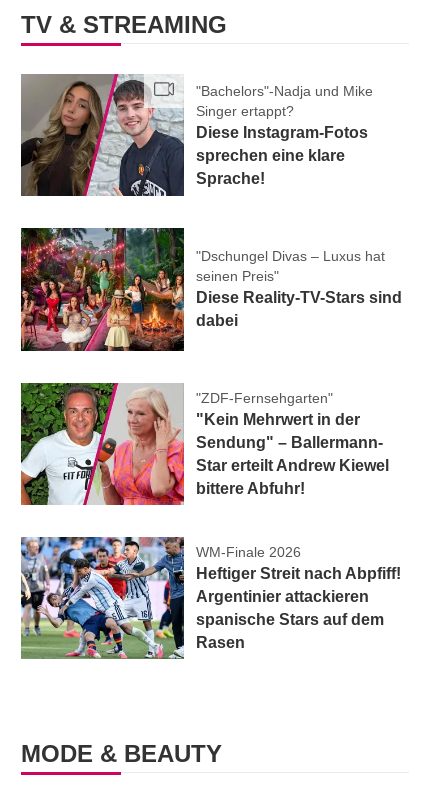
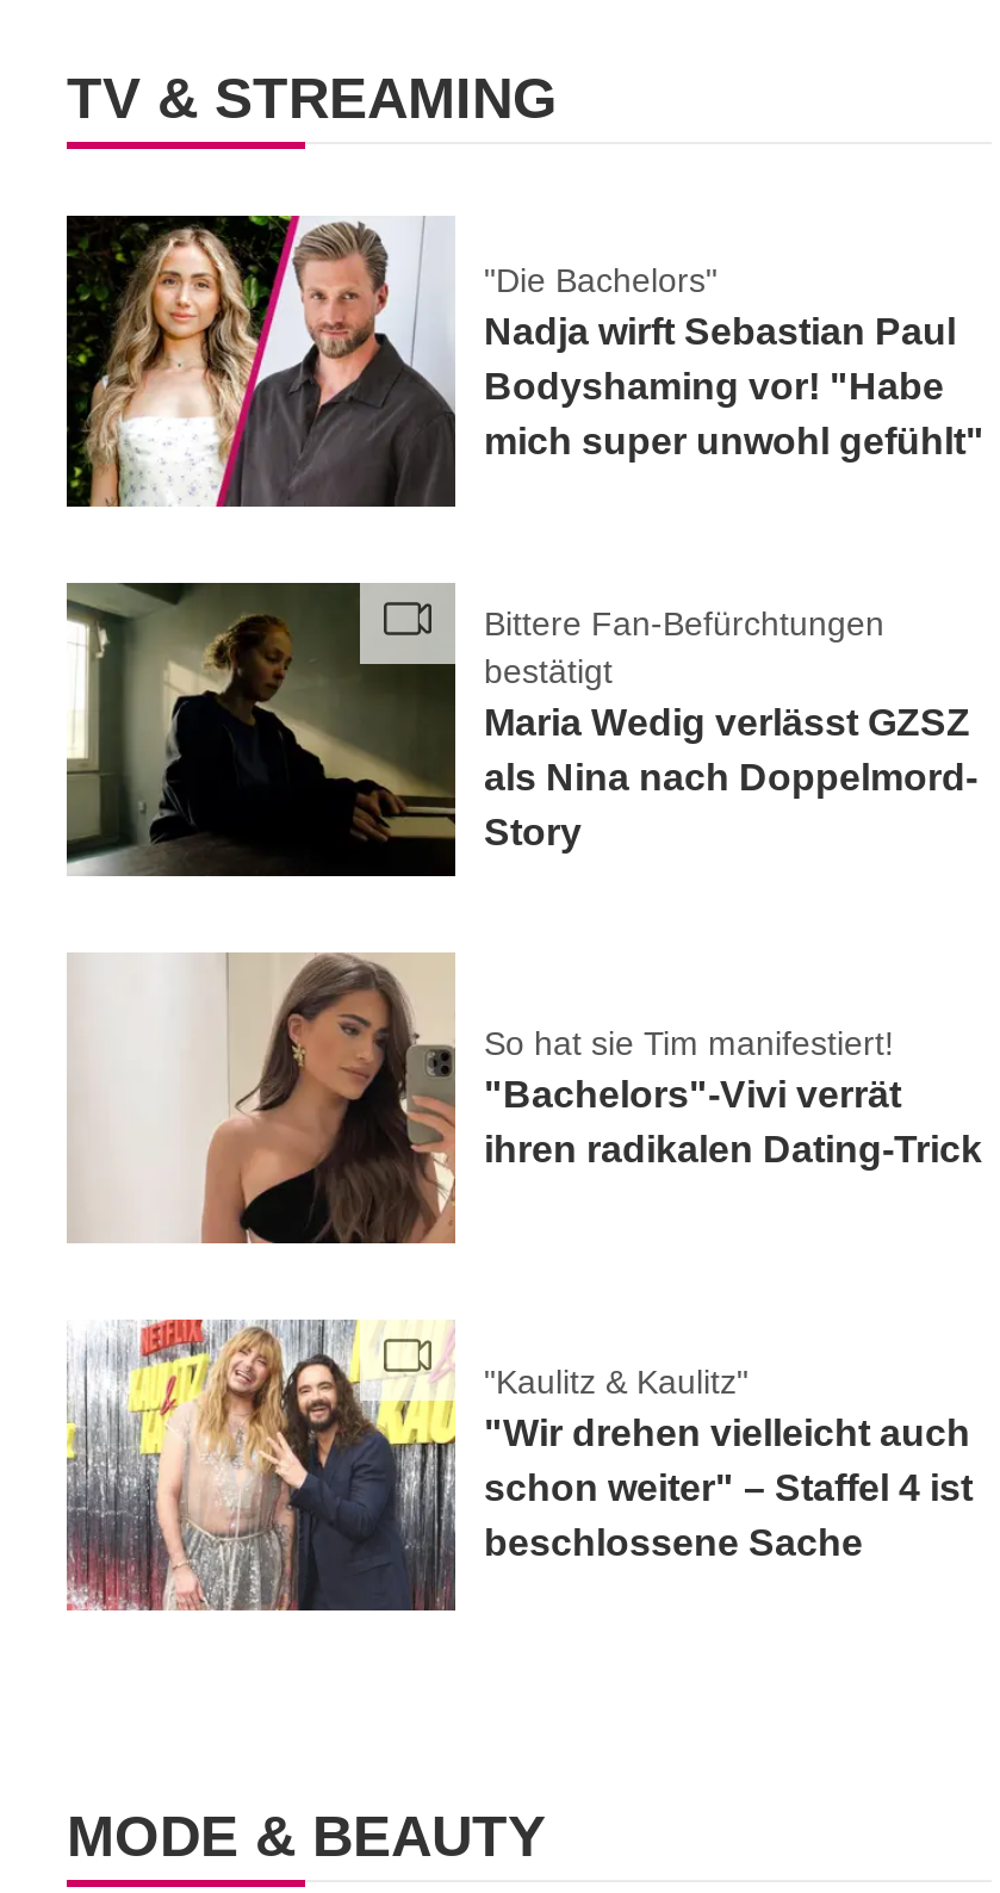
- [image]
- "Bachelors"-Nadja und Mike
- Singer ertappt?
- Diese Instagram-Fotos
- sprechen eine klare
- Sprache!
+ [image]
+ "Die Bachelors"
+ Nadja wirft Sebastian Paul
+ Bodyshaming vor! "Habe
+ mich super unwohl gefühlt"

- [image]
- "Dschungel Divas – Luxus hat
- seinen Preis"
- Diese Reality-TV-Stars sind
- dabei
+ [image]
+ Bittere Fan-Befürchtungen
+ bestätigt
+ Maria Wedig verlässt GZSZ
+ als Nina nach Doppelmord-
+ Story

- [image]
- "ZDF-Fernsehgarten"
- "Kein Mehrwert in der
- Sendung" – Ballermann-
- Star erteilt Andrew Kiewel
- bittere Abfuhr!
+ [image]
+ So hat sie Tim manifestiert!
+ "Bachelors"-Vivi verrät
+ ihren radikalen Dating-Trick

- [image]
- WM-Finale 2026
- Heftiger Streit nach Abpfiff!
- Argentinier attackieren
- spanische Stars auf dem
- Rasen
+ [image]
+ "Kaulitz & Kaulitz"
+ "Wir drehen vielleicht auch
+ schon weiter" – Staffel 4 ist
+ beschlossene Sache
